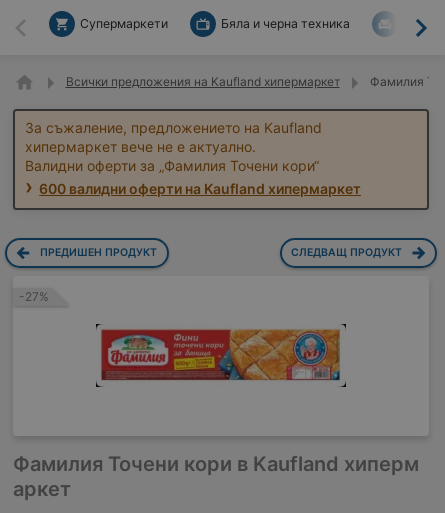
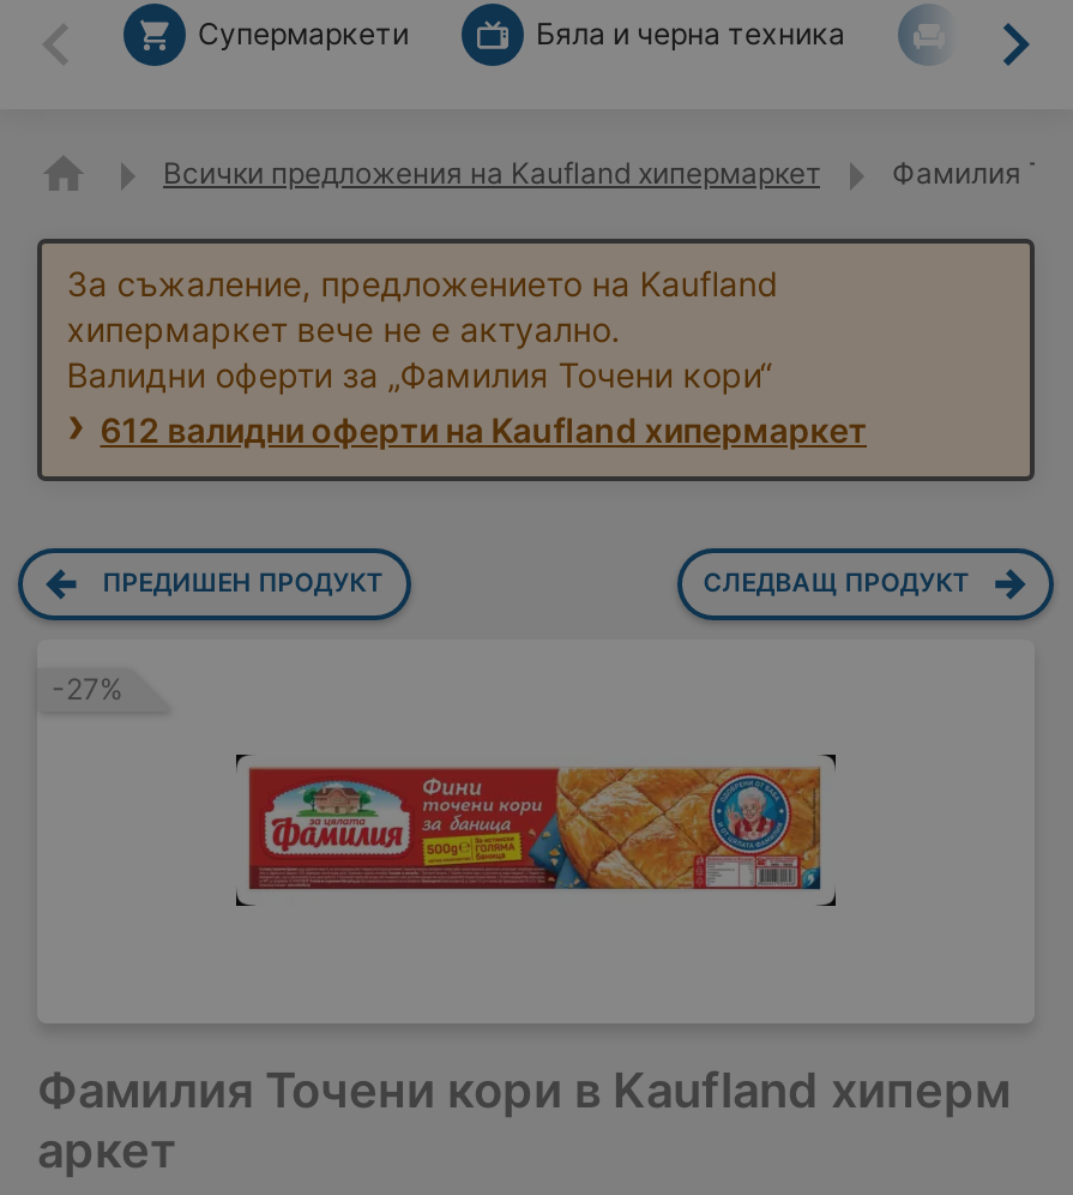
- 600 валидни оферти на Kaufland хипермаркет
+ 612 валидни оферти на Kaufland хипермаркет
